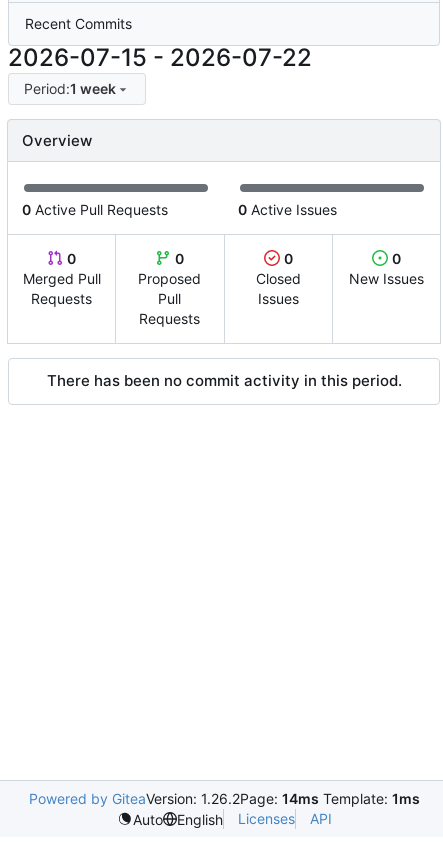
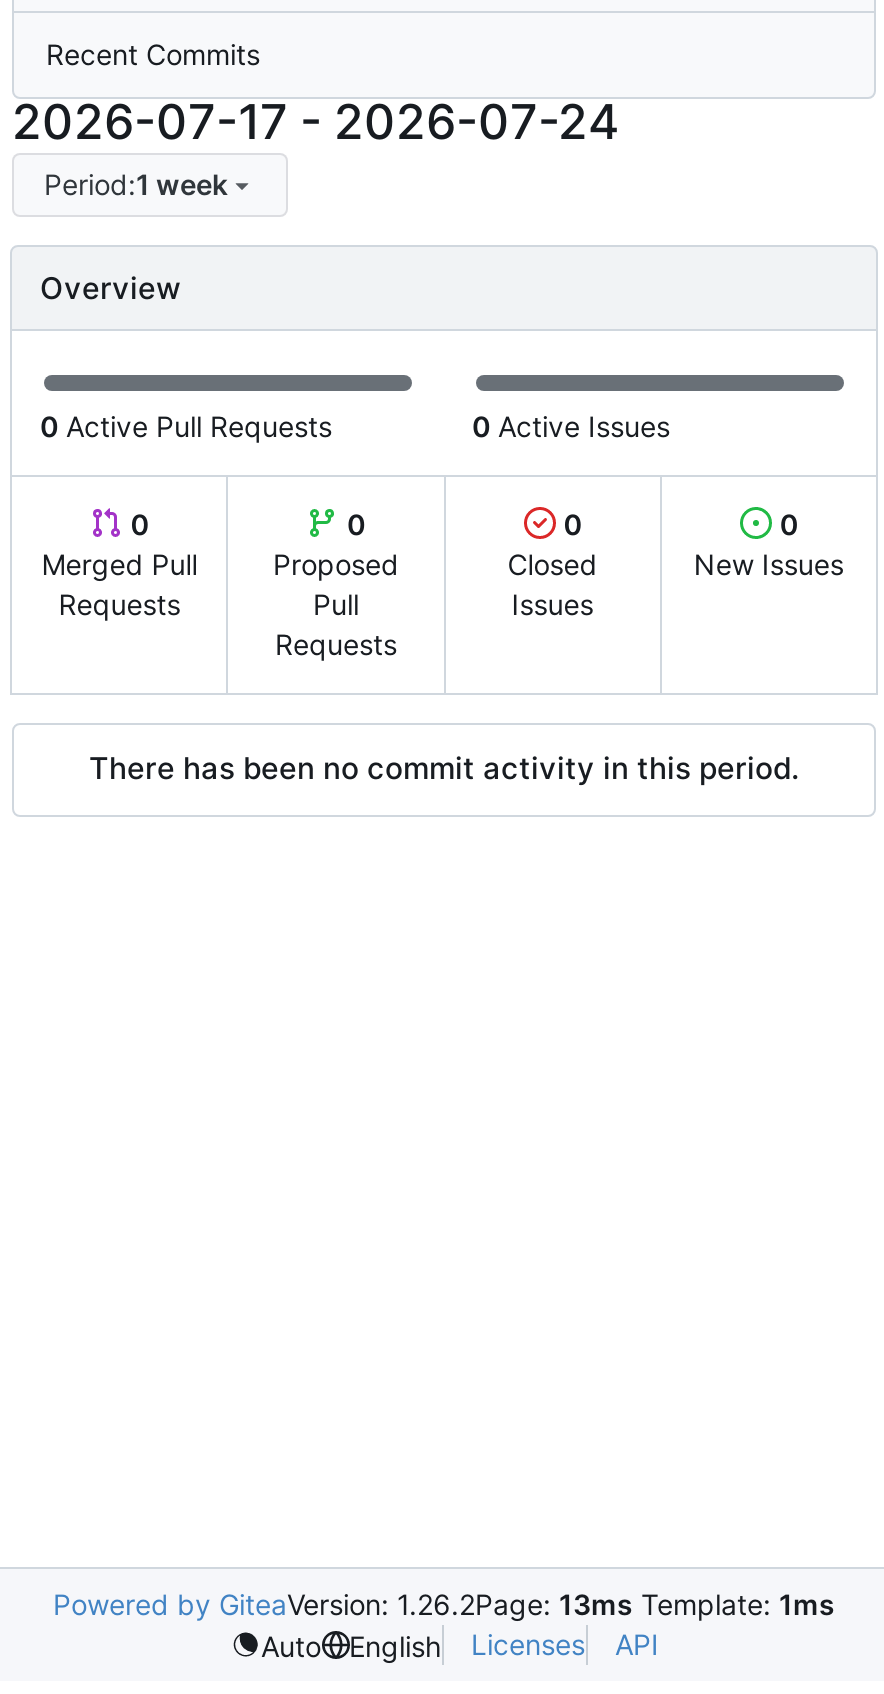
- 2026-07-15 - 2026-07-22
+ 2026-07-17 - 2026-07-24

- Powered by GiteaVersion: 1.26.2Page: 14ms Template: 1ms
+ Powered by GiteaVersion: 1.26.2Page: 13ms Template: 1ms
